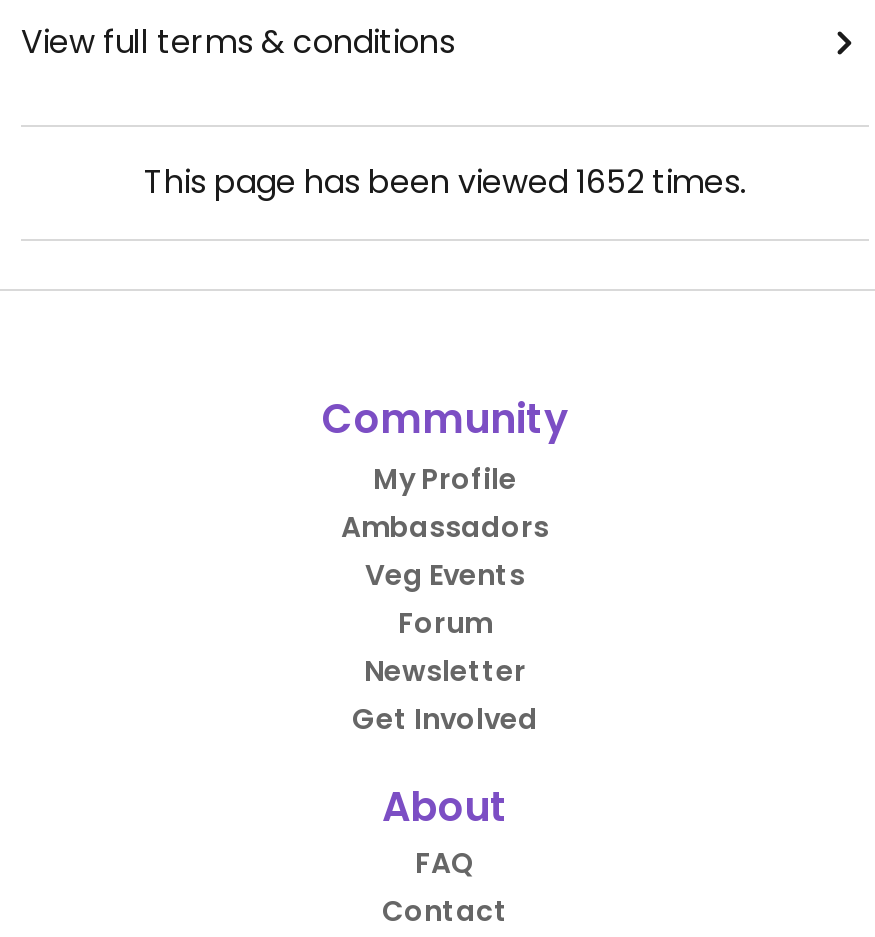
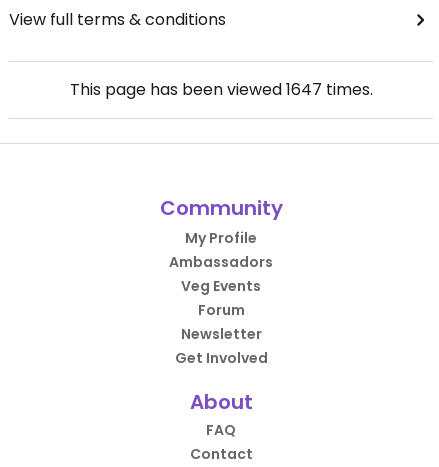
- This page has been viewed 1652 times.
+ This page has been viewed 1647 times.
